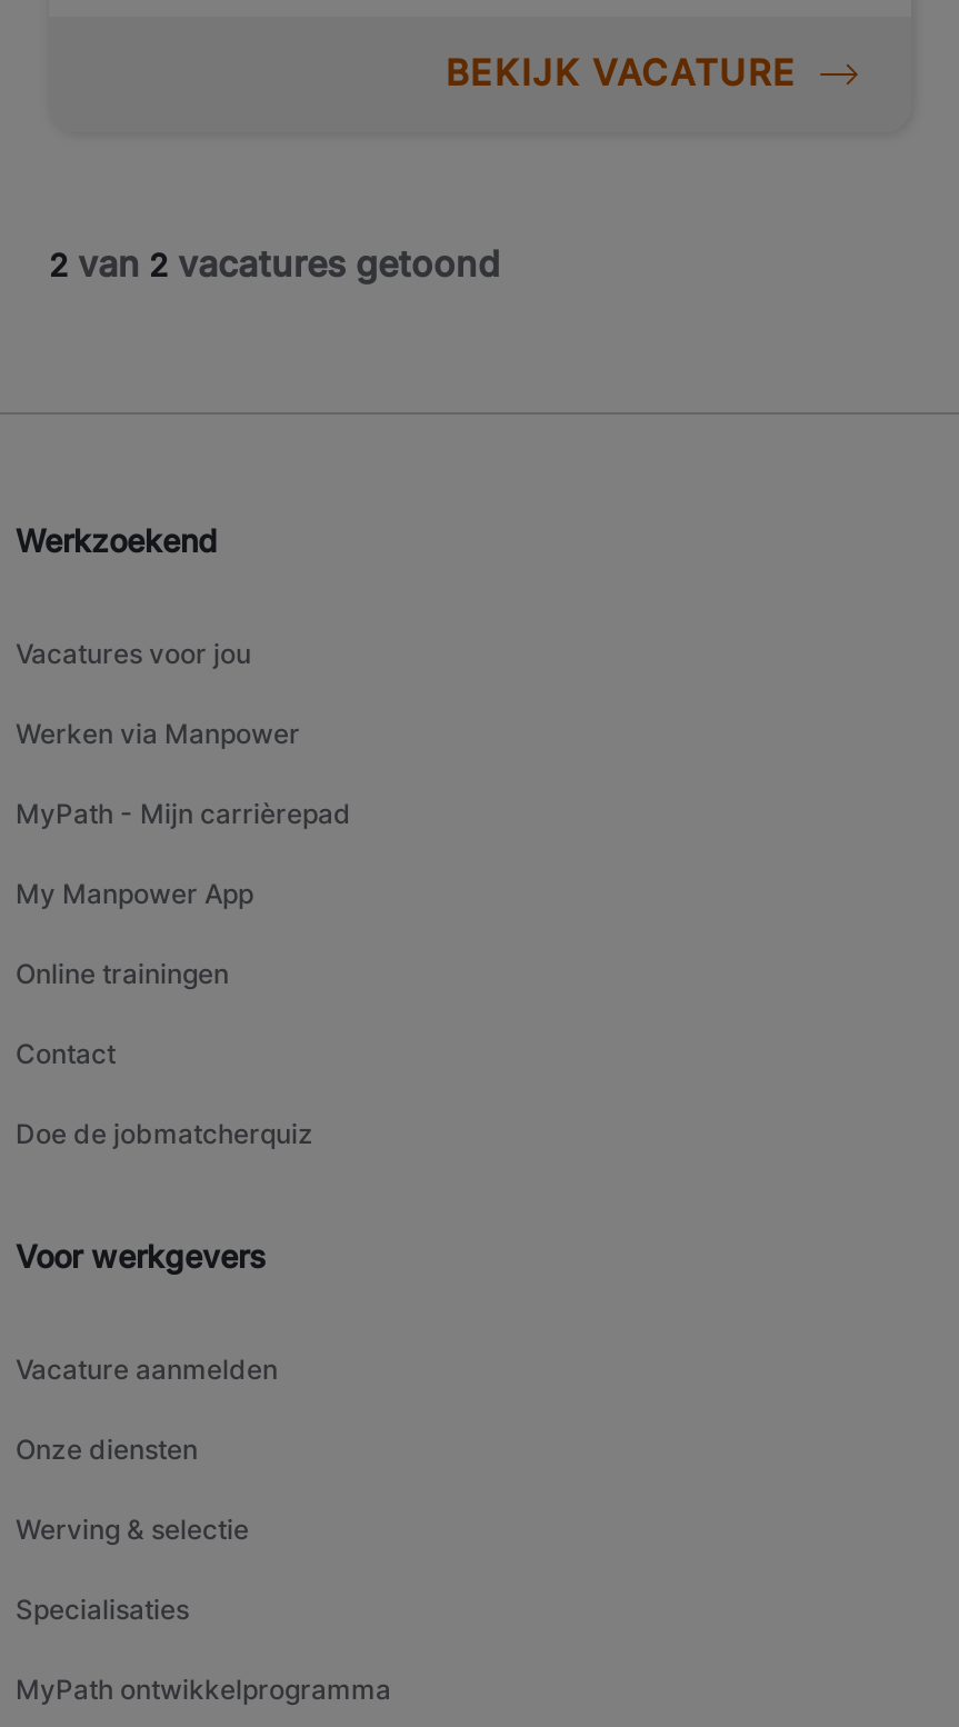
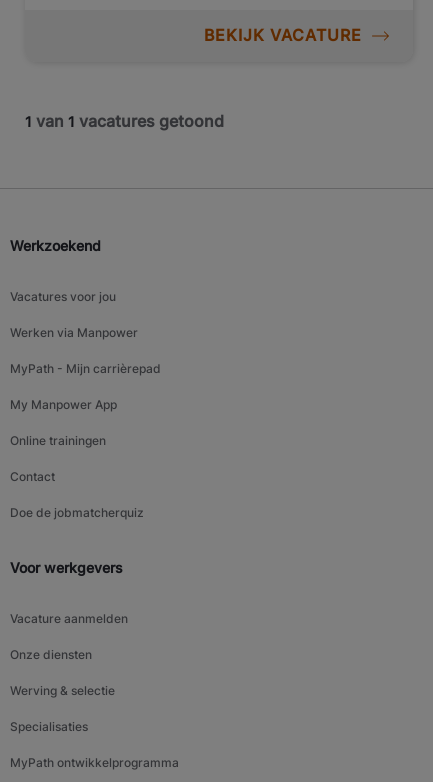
- 2 van 2 vacatures getoond
+ 1 van 1 vacatures getoond
